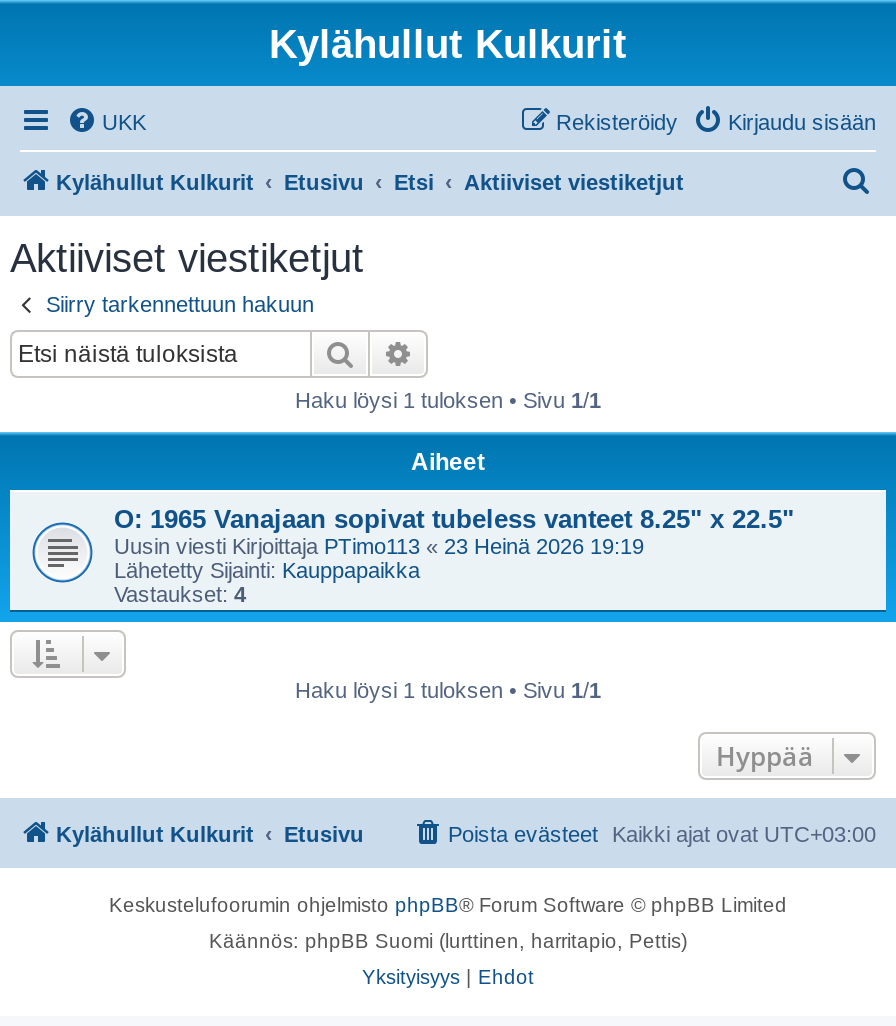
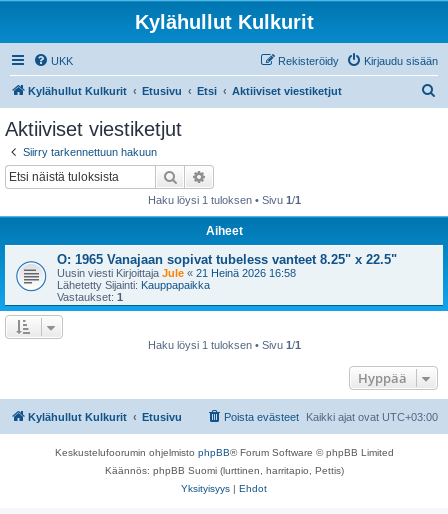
- Uusin viesti Kirjoittaja PTimo113 «23 Heinä 2026 19:19
+ Uusin viesti Kirjoittaja Jule «21 Heinä 2026 16:58

- Vastaukset:4
+ Vastaukset:1
